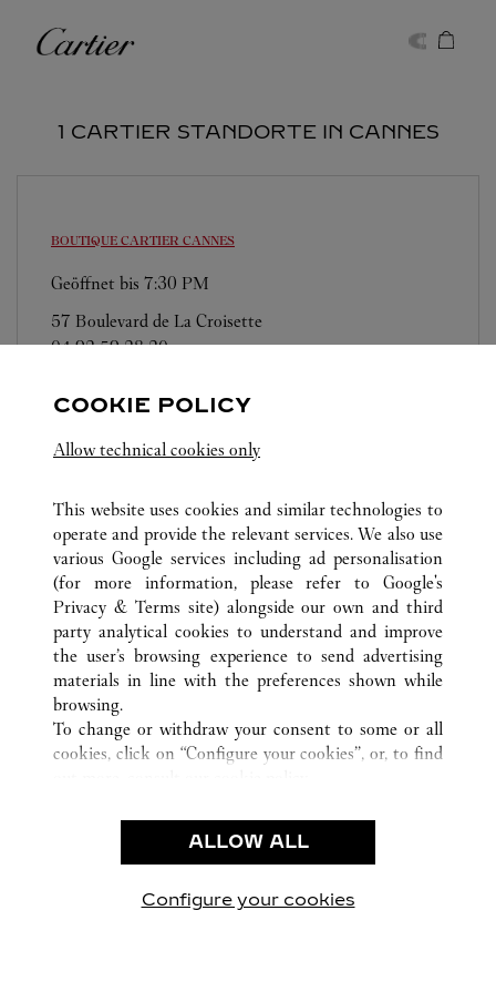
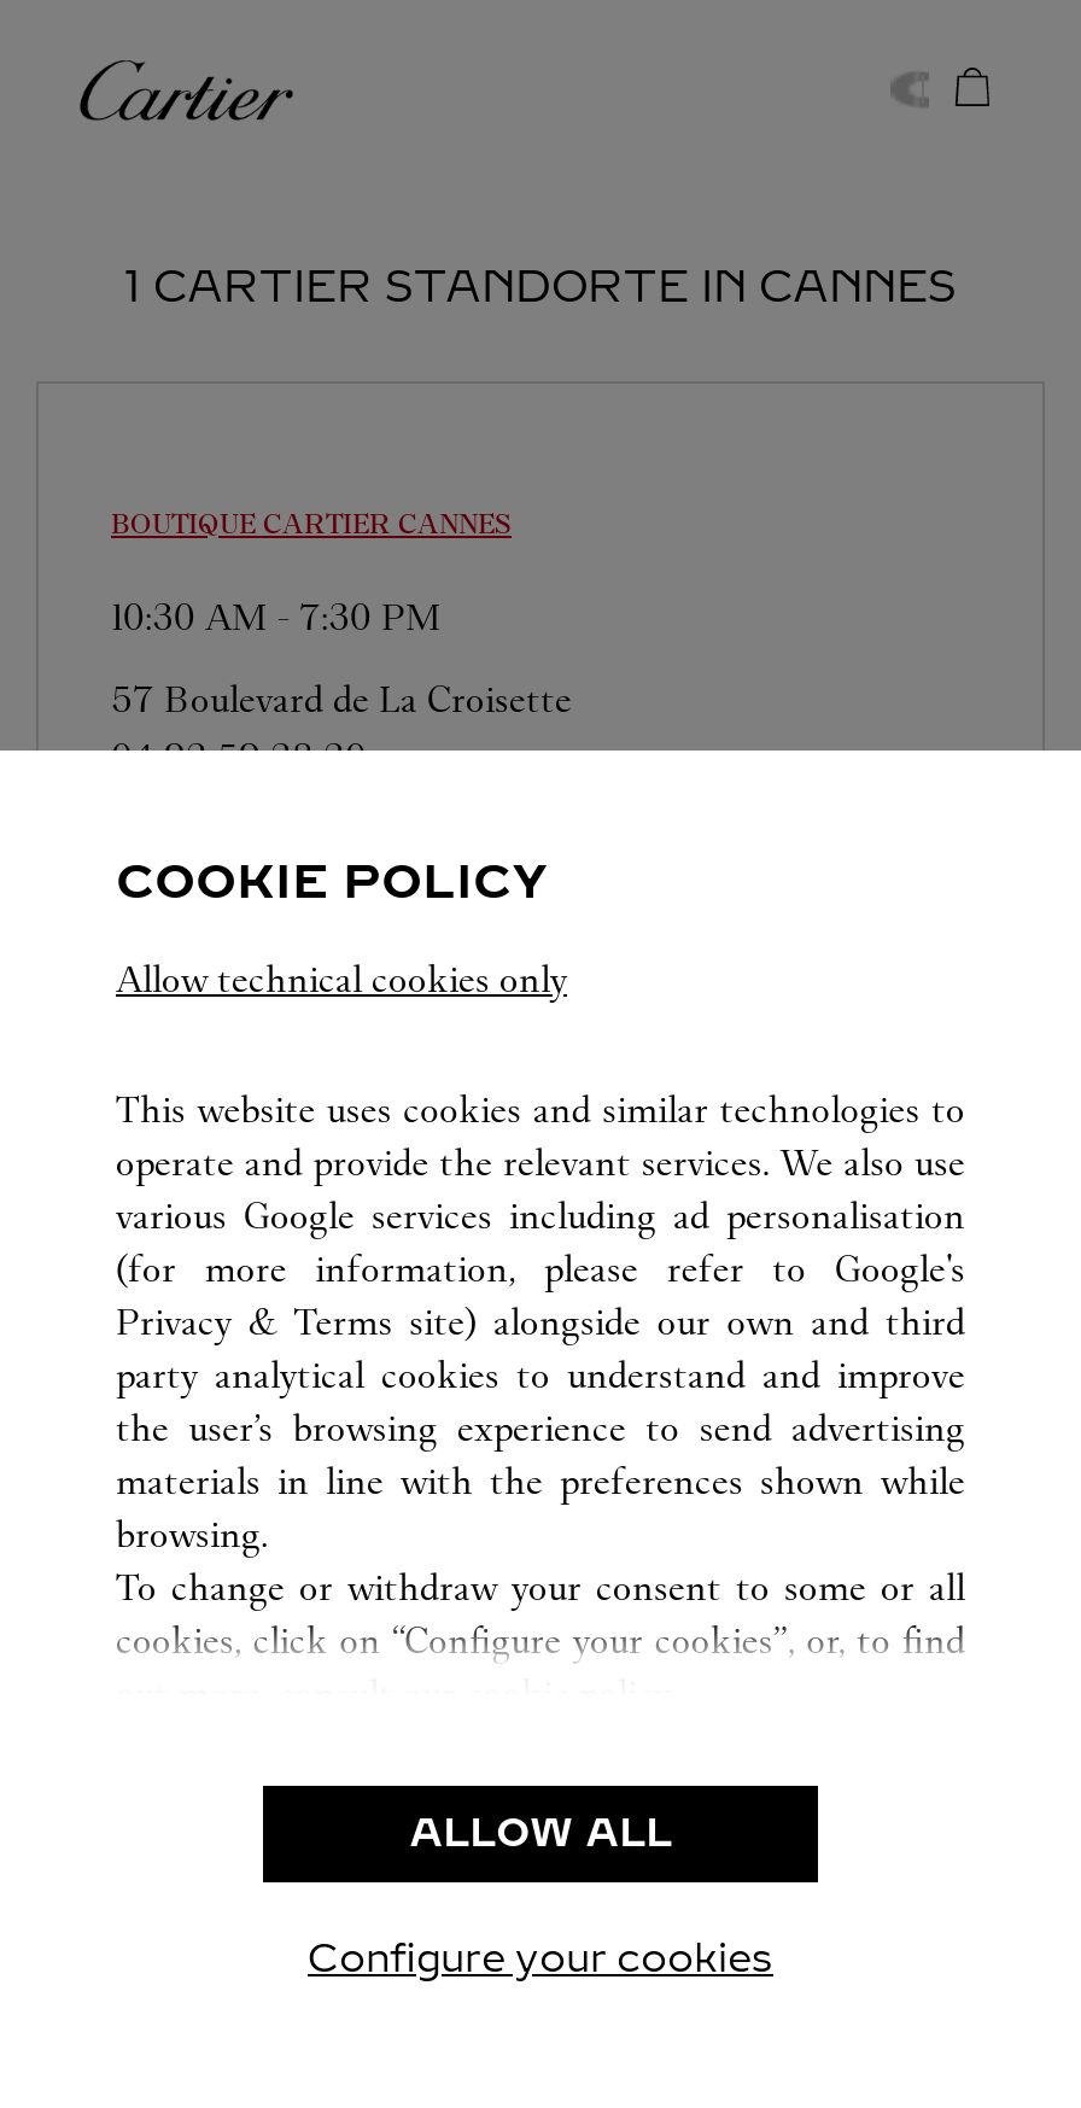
- Geöffnet bis 7:30 PM
+ 10:30 AM - 7:30 PM
